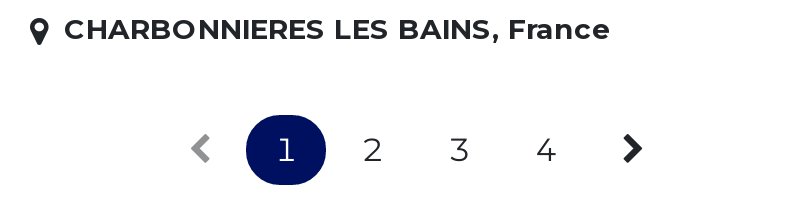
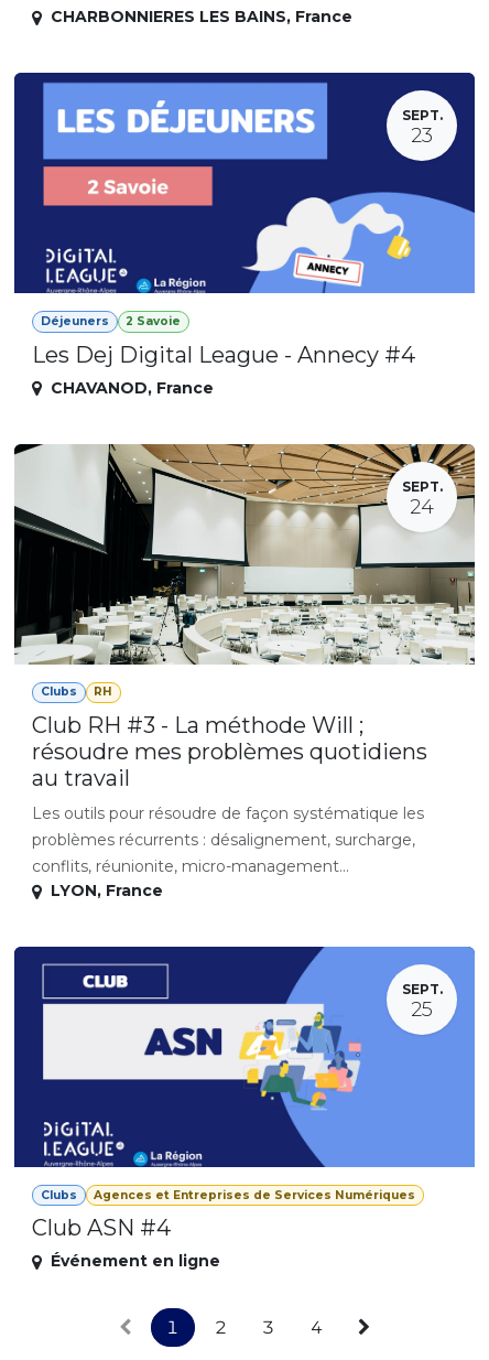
+ [image]
+ SEPT.
+ 23

+ [image]
+ SEPT.
+ 24

+ [image]
+ SEPT.
+ 25

+ Déjeuners
+ 2 Savoie
+ Les Dej Digital League - Annecy #4
+ CHAVANOD, France

+ Clubs
+ RH
+ Club RH #3 - La méthode Will ;
+ résoudre mes problèmes quotidiens
+ au travail
+ Les outils pour résoudre de façon systématique les
+ problèmes récurrents : désalignement, surcharge,
+ conflits, réunionite, micro-management...
+ LYON, France

+ Clubs
+ Agences et Entreprises de Services Numériques
+ Club ASN #4
+ Événement en ligne
